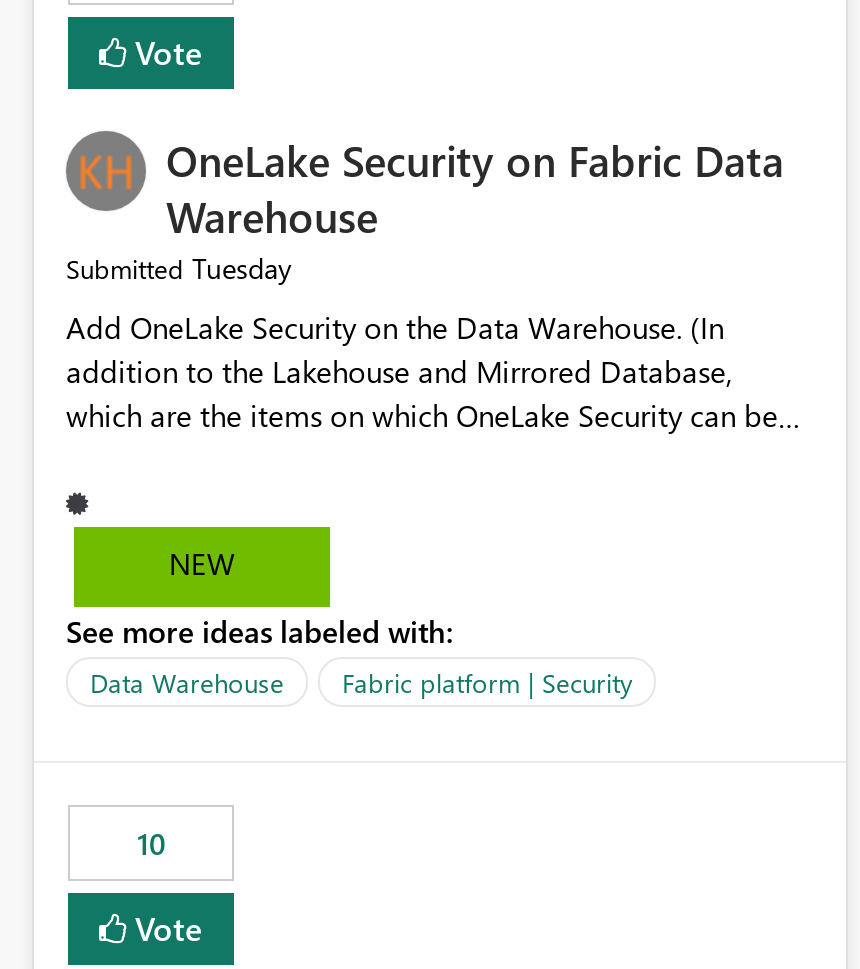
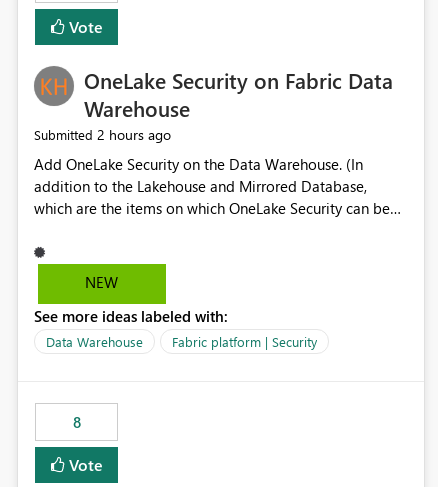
- Submitted Tuesday
+ Submitted 2 hours ago

- 10
+ 8
